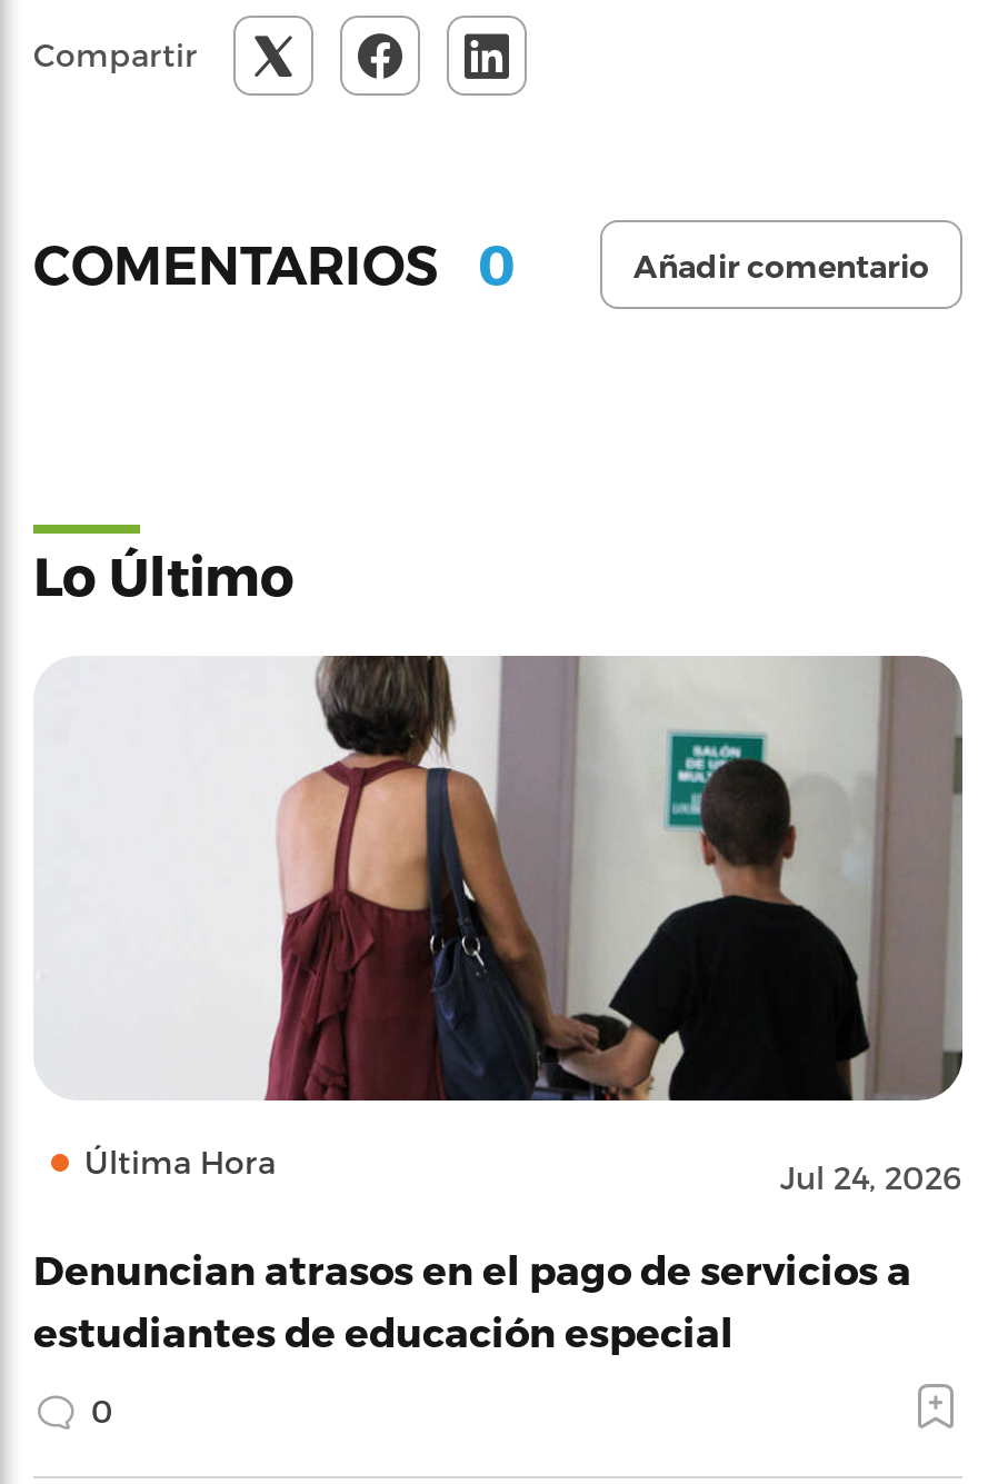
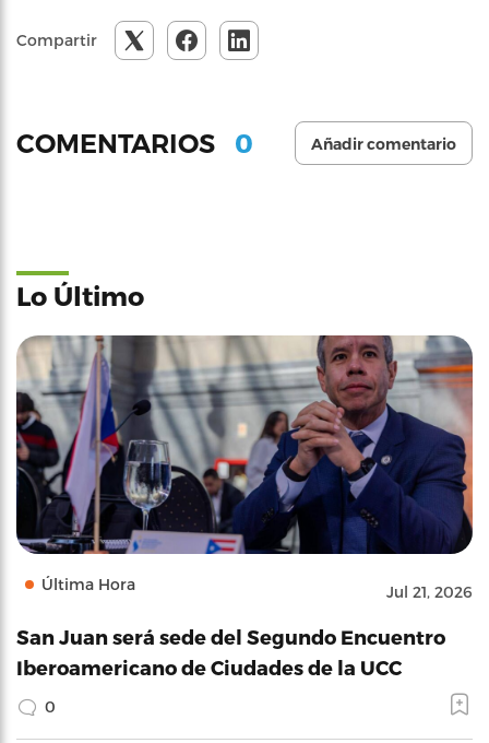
- [image]
- Jul 24, 2026
+ [image]
+ Jul 21, 2026

- Denuncian atrasos en el pago de servicios a
- estudiantes de educación especial
+ San Juan será sede del Segundo Encuentro
+ Iberoamericano de Ciudades de la UCC
